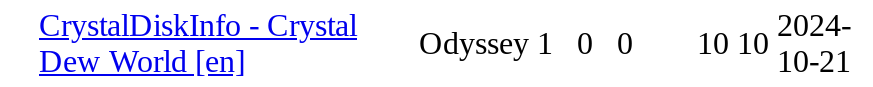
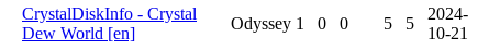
- 10 10
+ 5
+ 5
